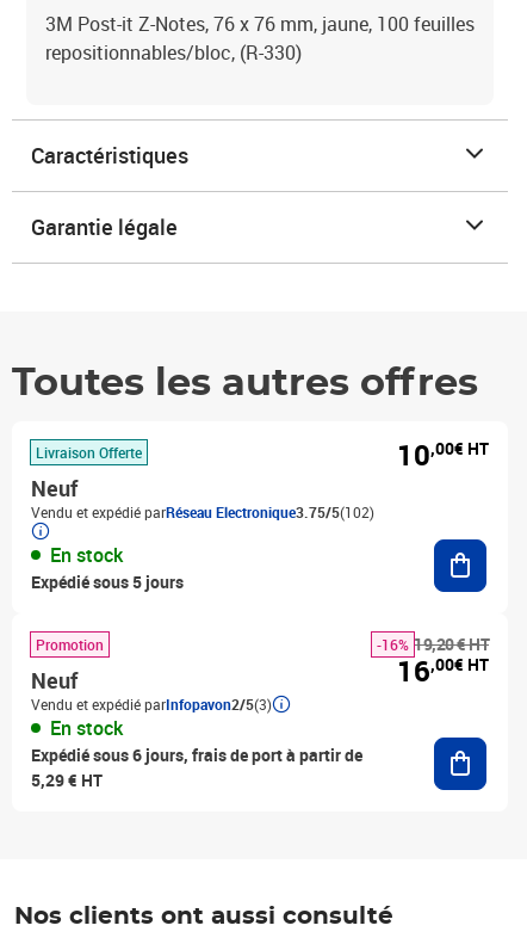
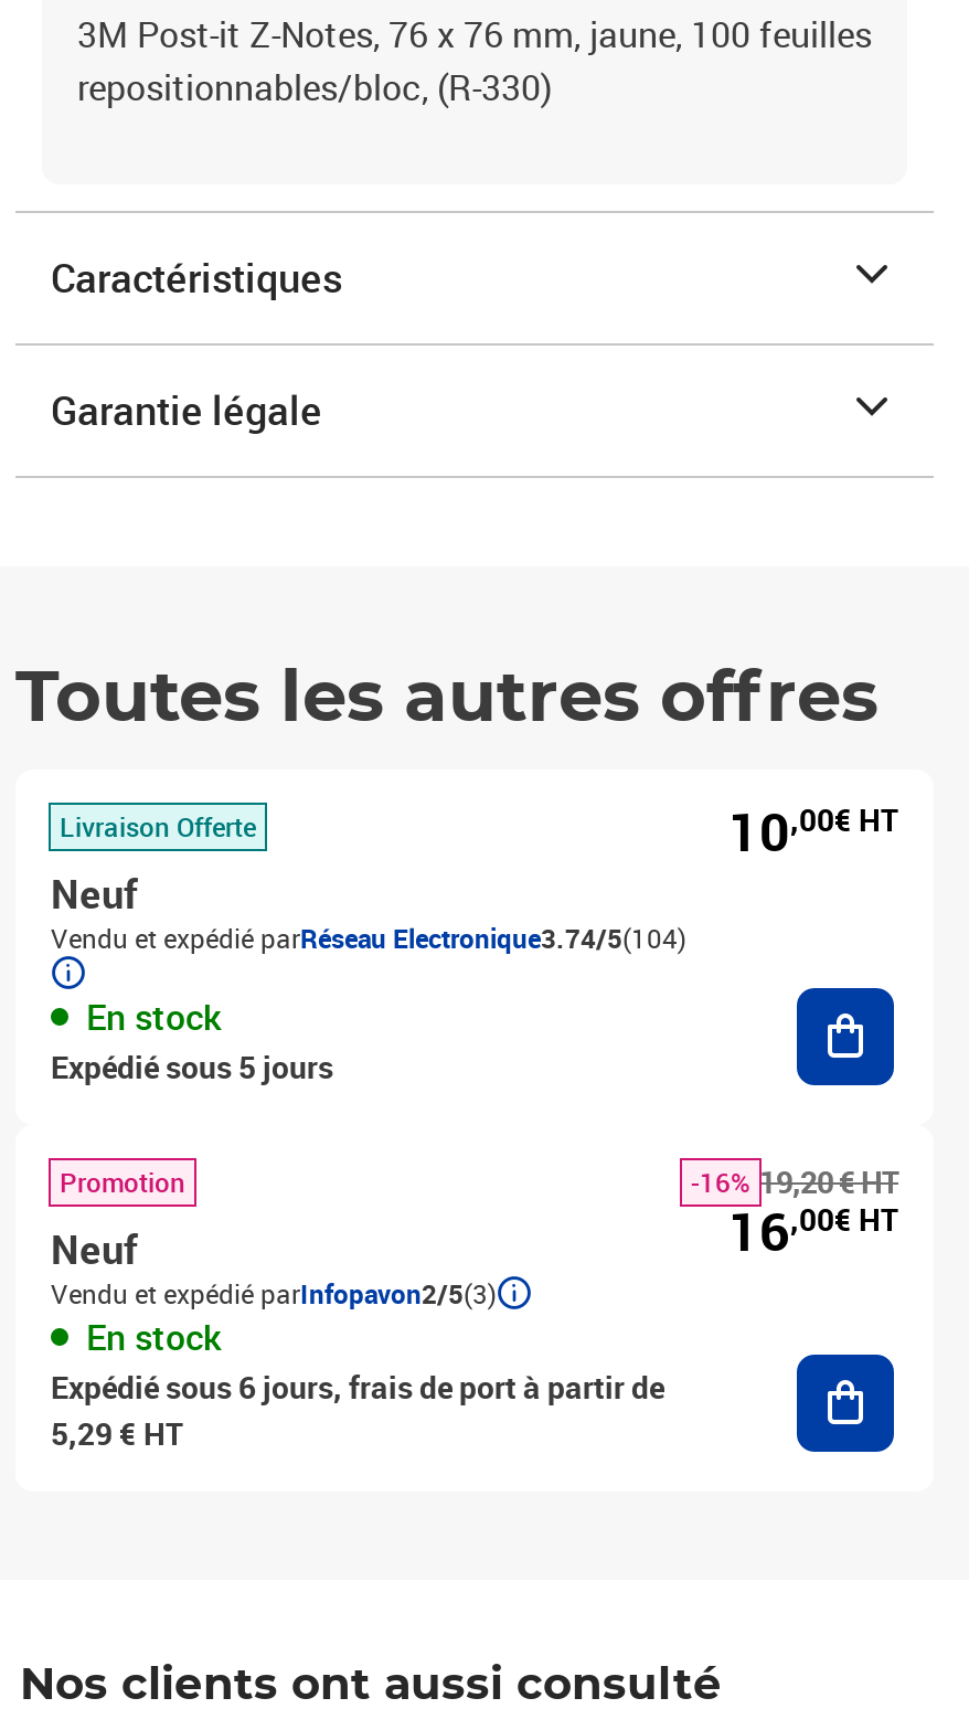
- Vendu et expédié parRéseau Electronique3.75/5(102)
+ Vendu et expédié parRéseau Electronique3.74/5(104)
